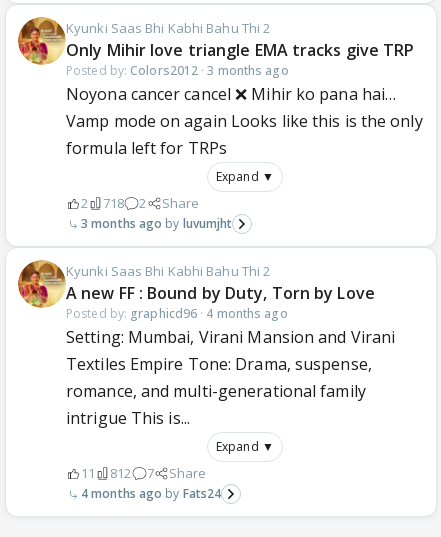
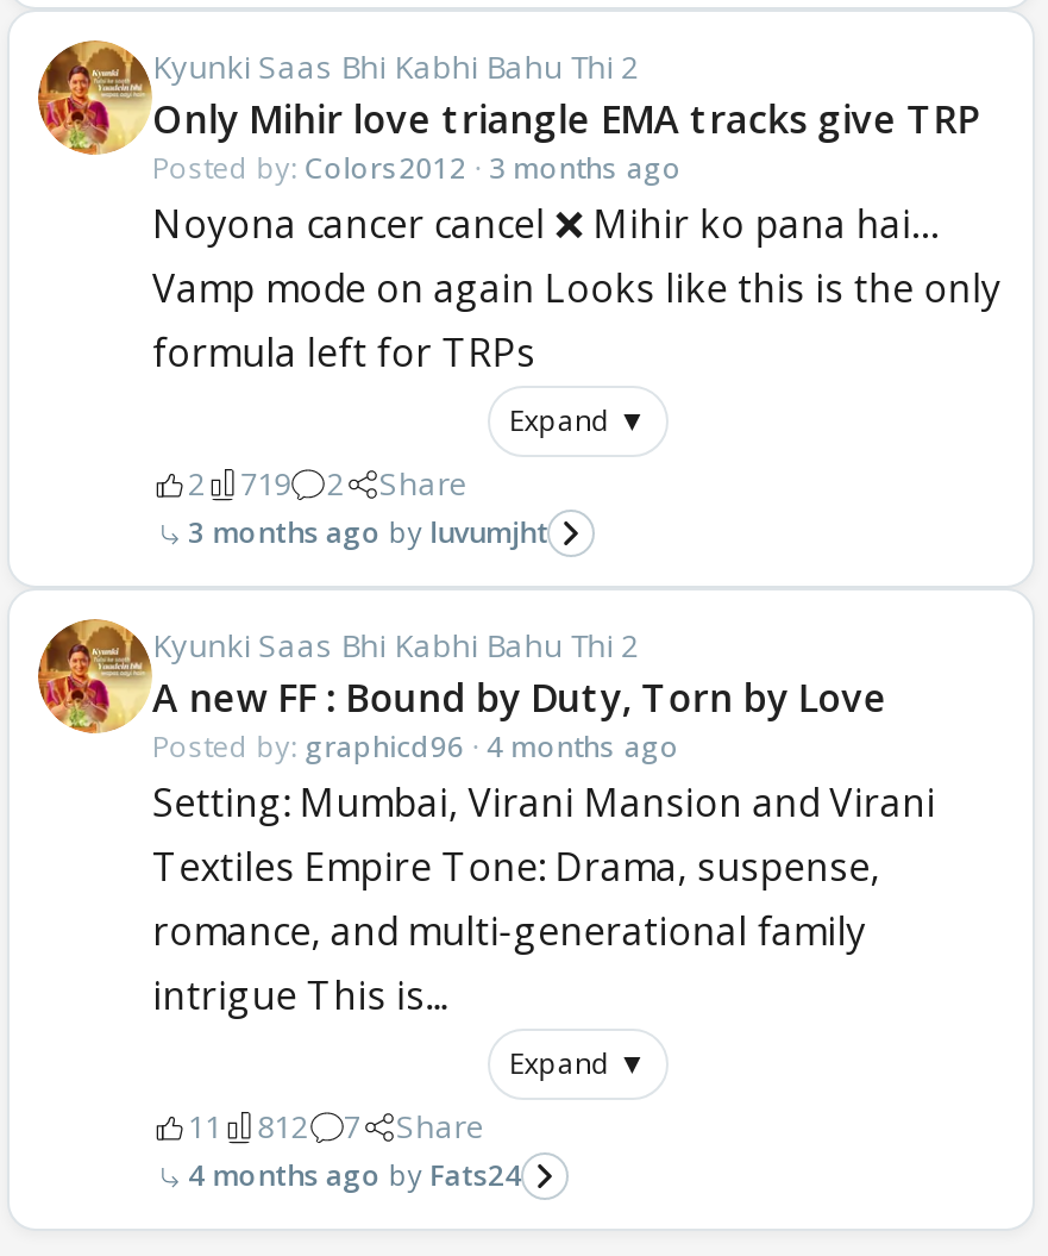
- 718
+ 719
